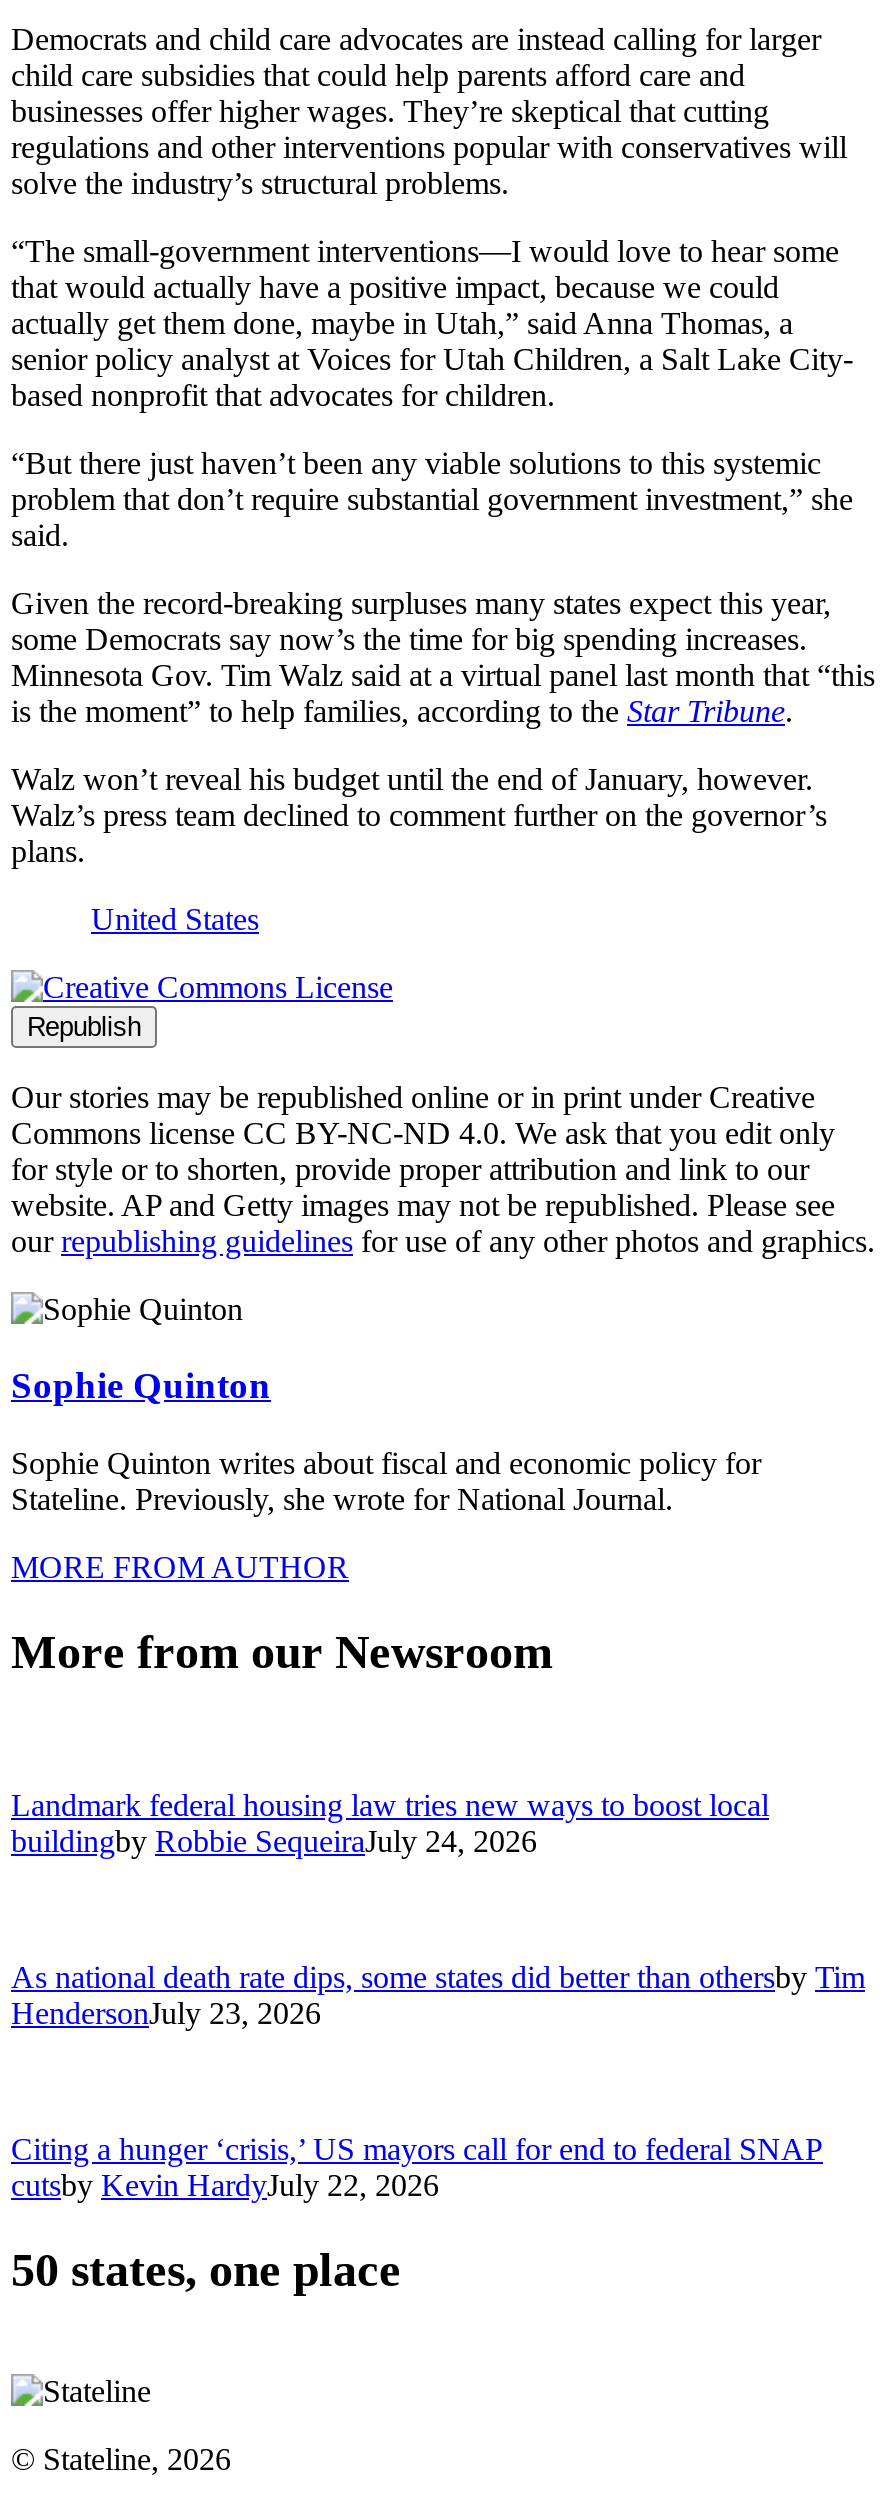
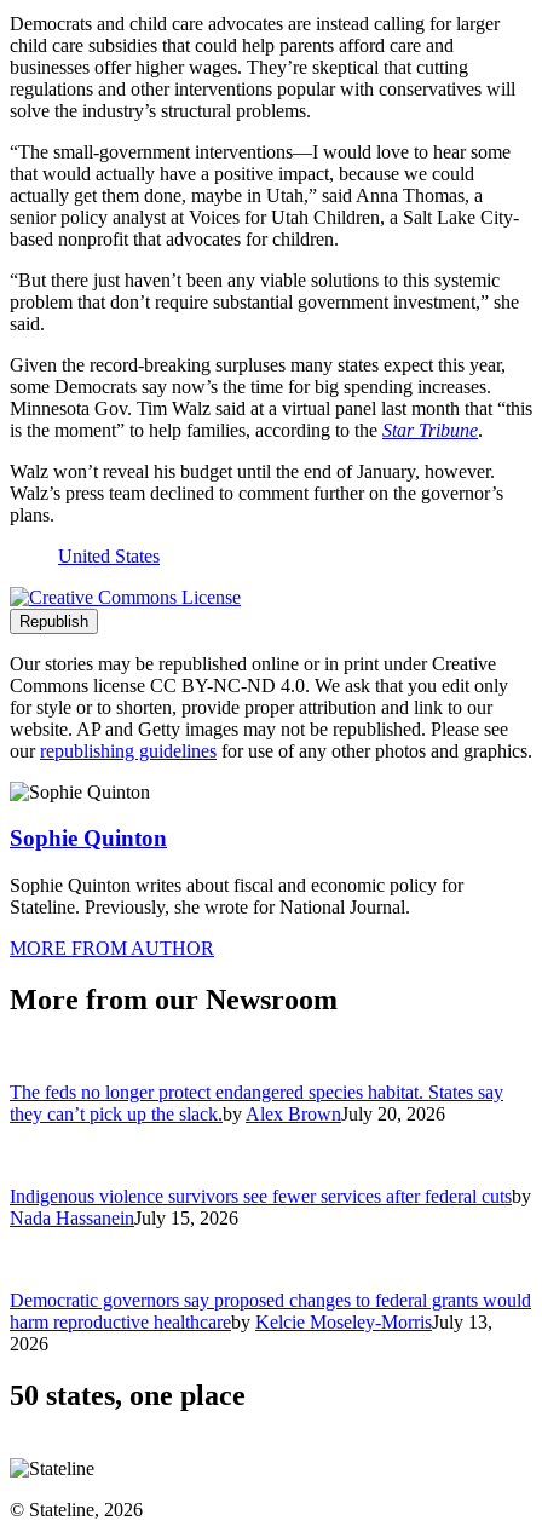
- Landmark federal housing law tries new ways to boost local
- buildingby Robbie SequeiraJuly 24, 2026
+ The feds no longer protect endangered species habitat. States say
+ they can’t pick up the slack.by Alex BrownJuly 20, 2026

- As national death rate dips, some states did better than othersby Tim
- HendersonJuly 23, 2026
+ Indigenous violence survivors see fewer services after federal cutsby
+ Nada HassaneinJuly 15, 2026

- Citing a hunger ‘crisis,’ US mayors call for end to federal SNAP
- cutsby Kevin HardyJuly 22, 2026
+ Democratic governors say proposed changes to federal grants would
+ harm reproductive healthcareby Kelcie Moseley-MorrisJuly 13,
+ 2026
